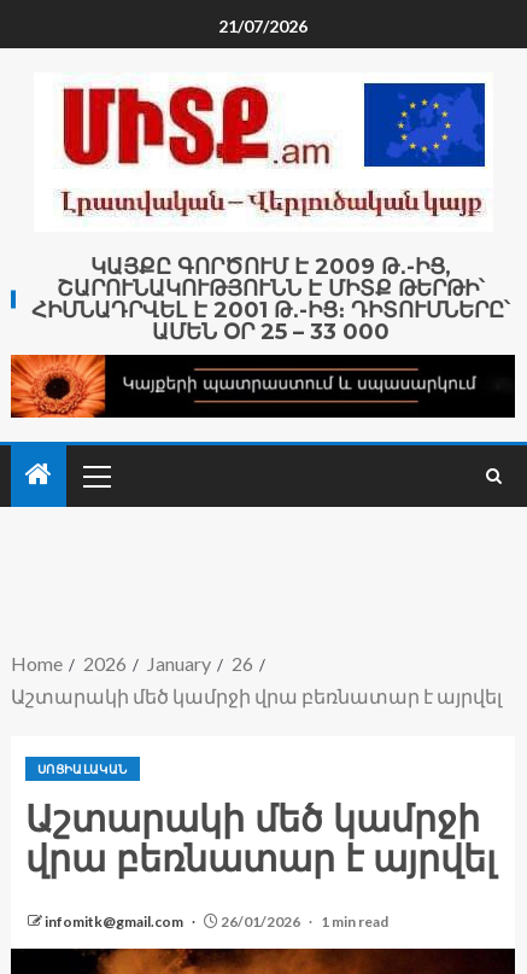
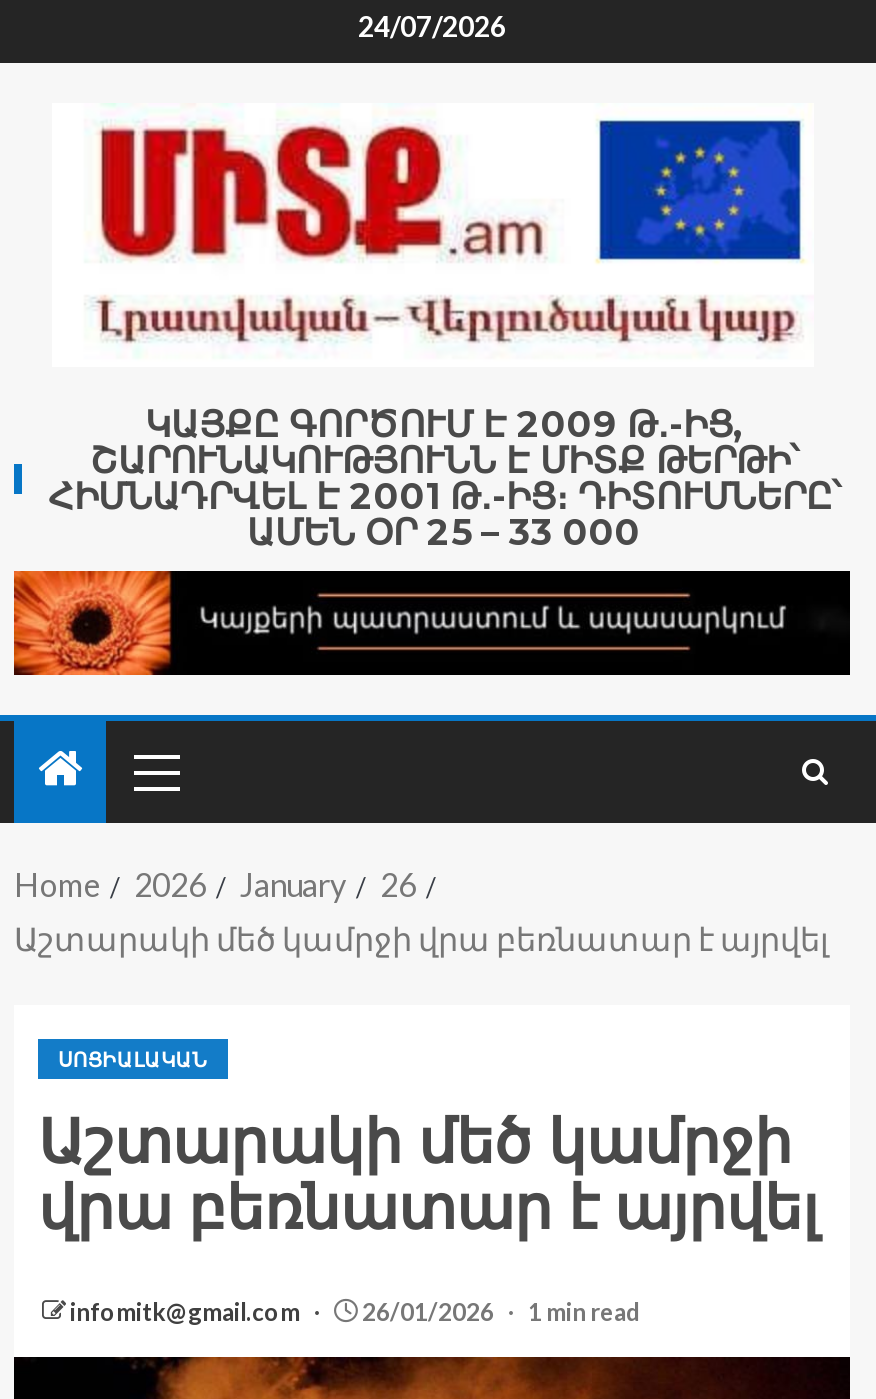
- 21/07/2026
+ 24/07/2026
